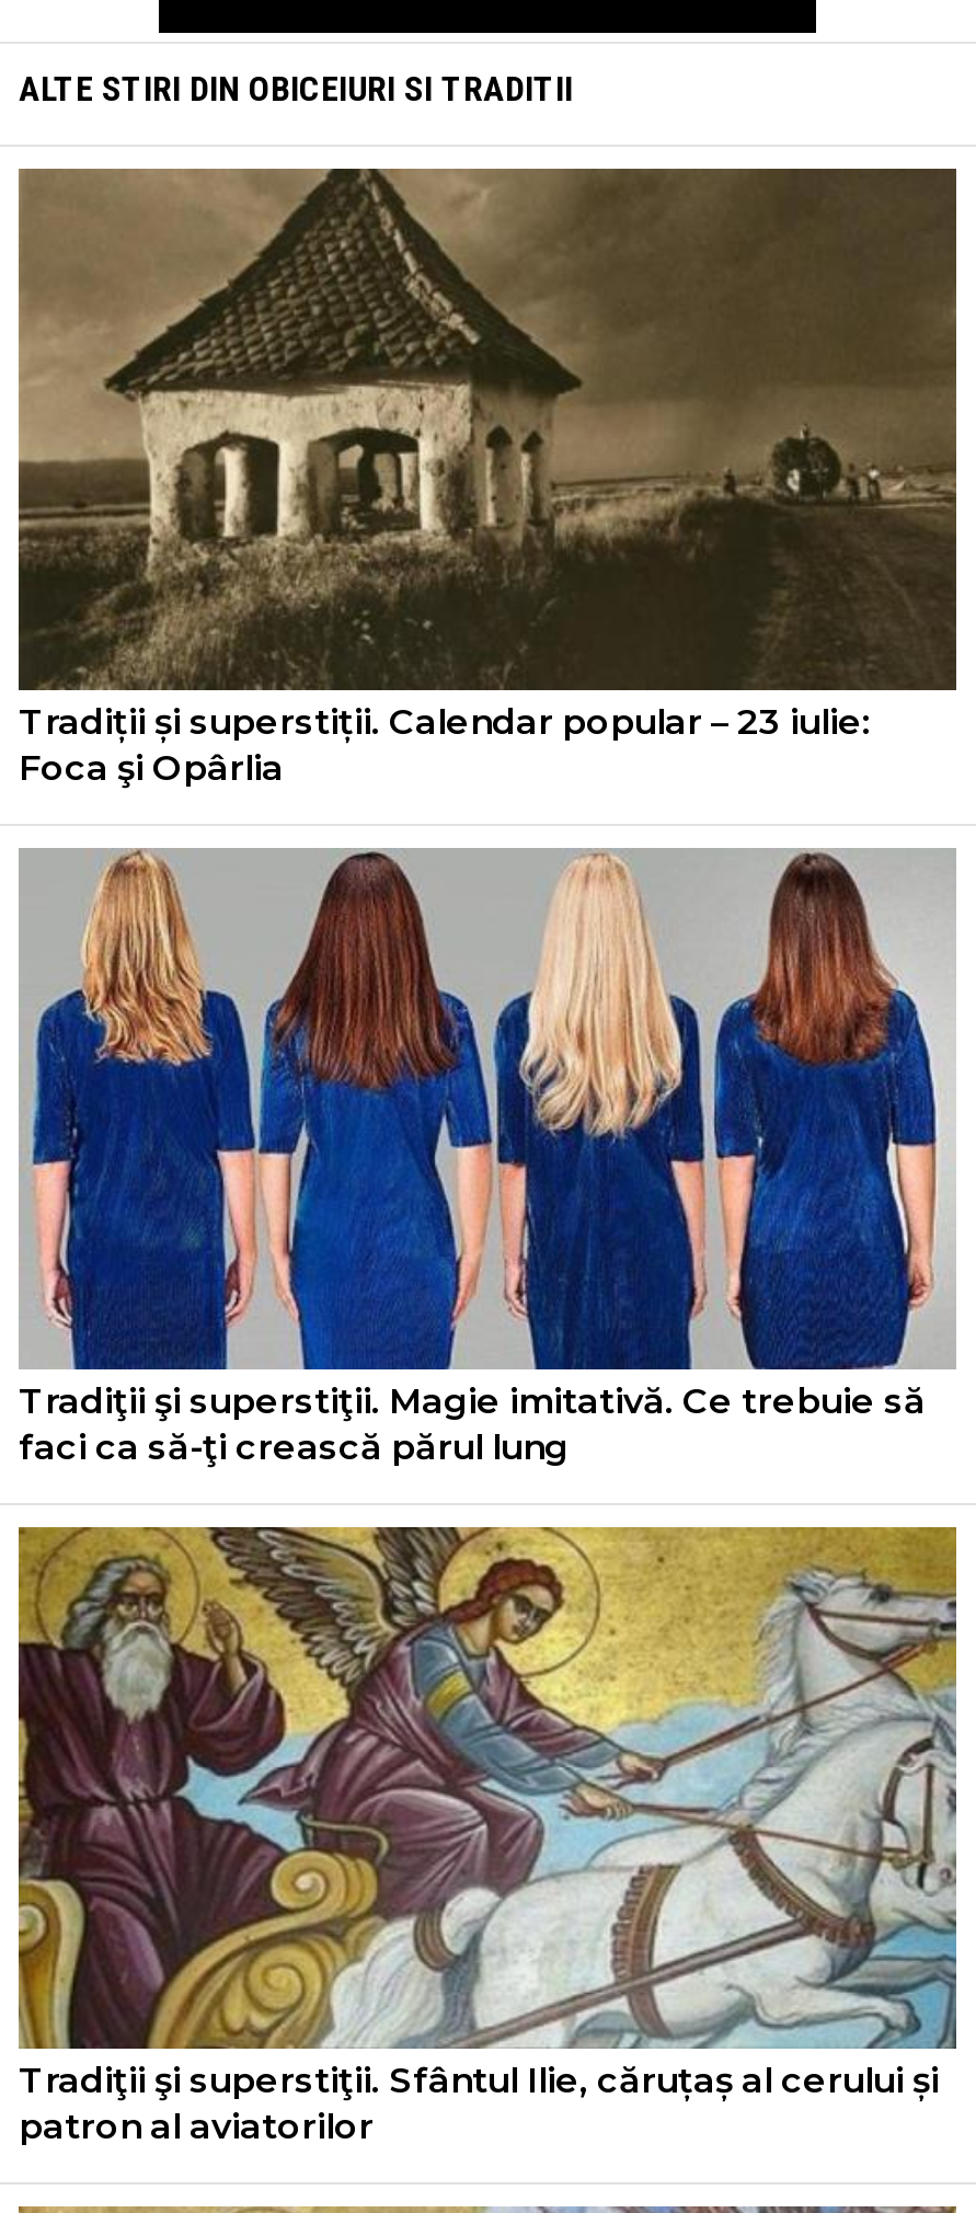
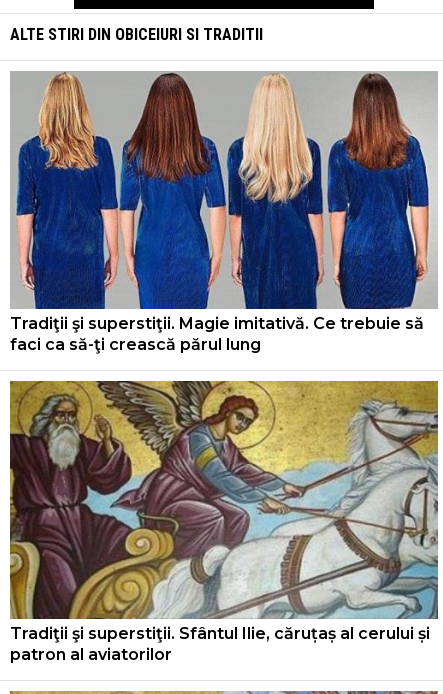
- [image]
- Tradiții și superstiții. Calendar popular – 23 iulie:
- Foca şi Opârlia
